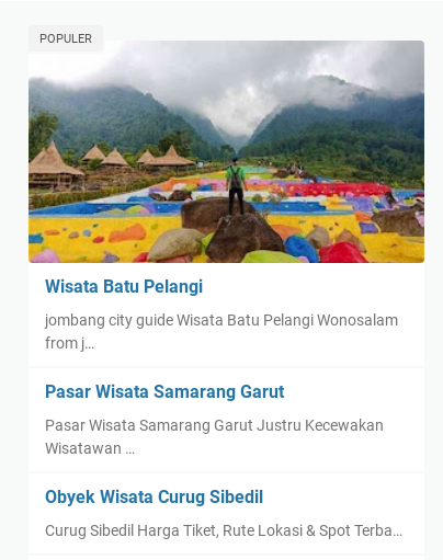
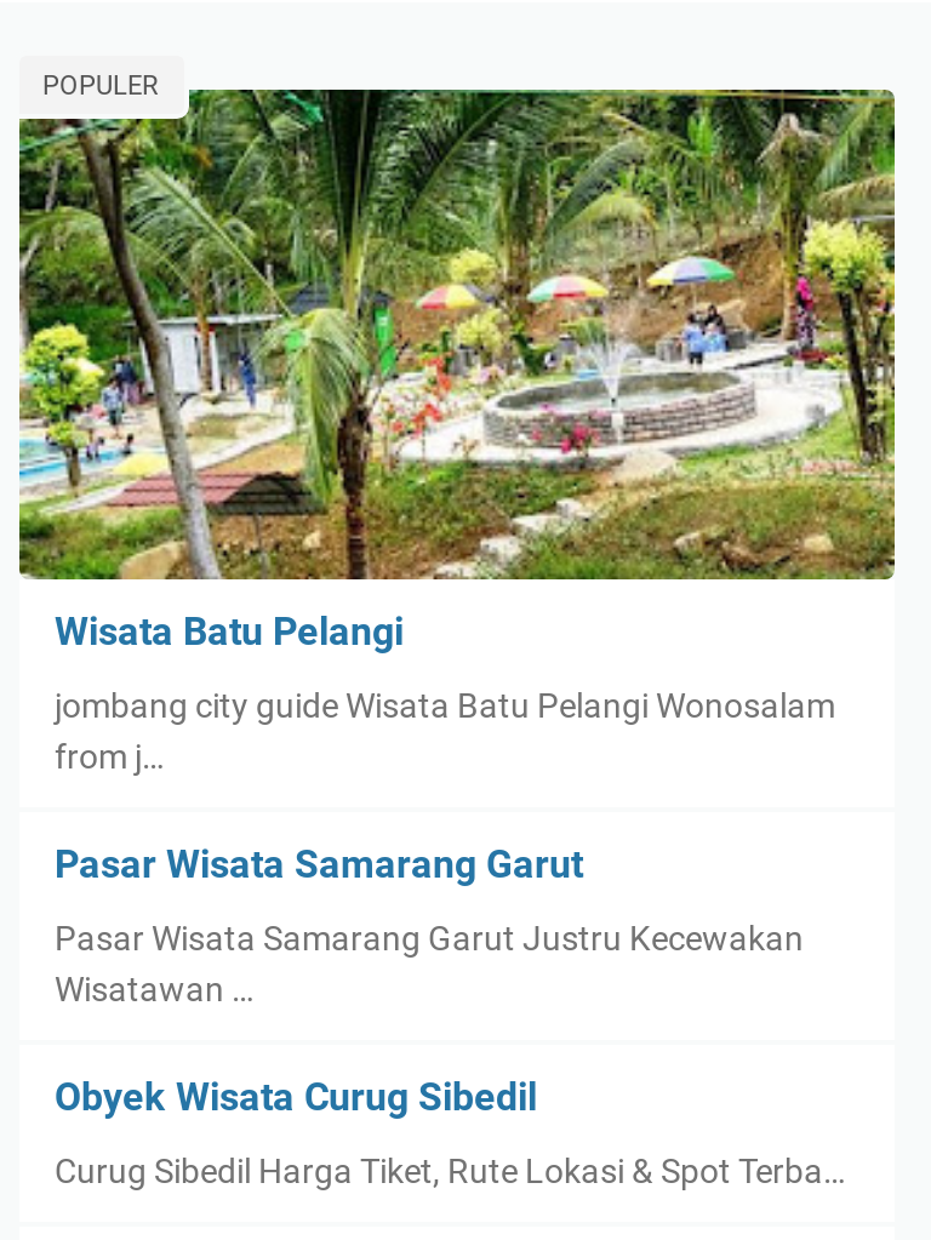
- [image]
+ [image]
